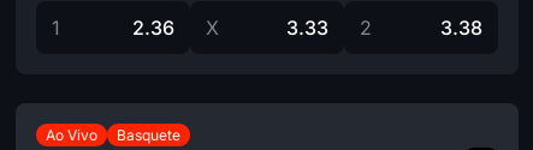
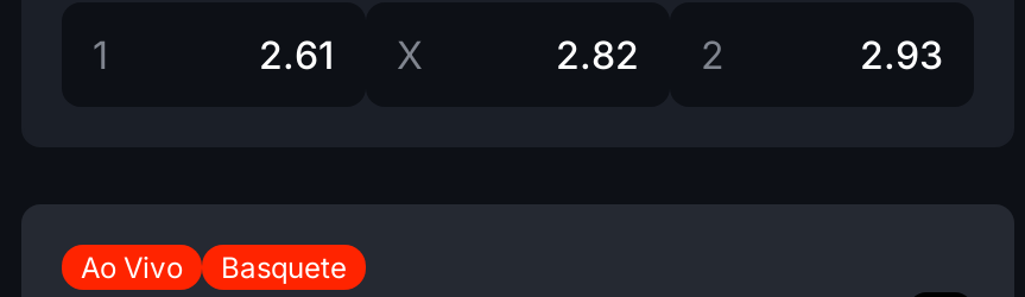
- 2.36 X
+ 2.61 X

- 3.33 2
+ 2.82 2

- 3.38
+ 2.93
